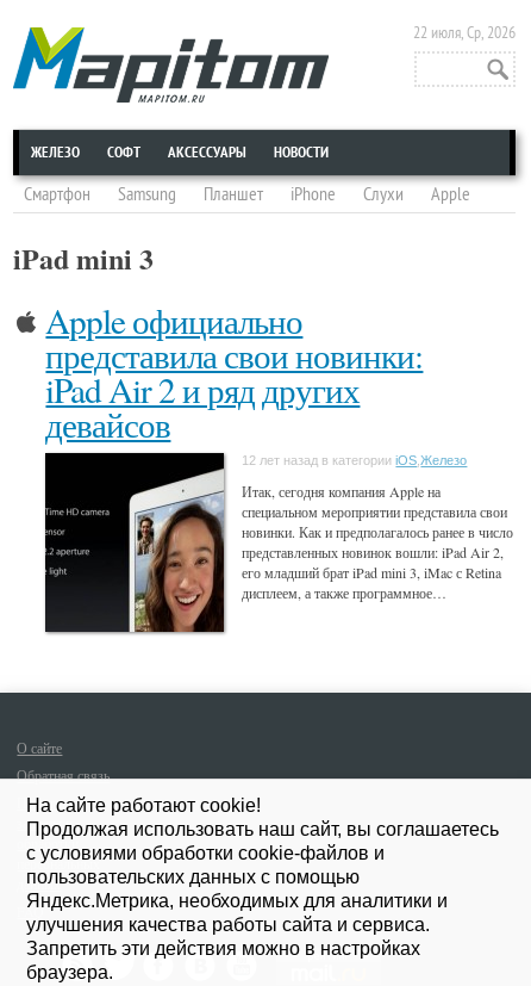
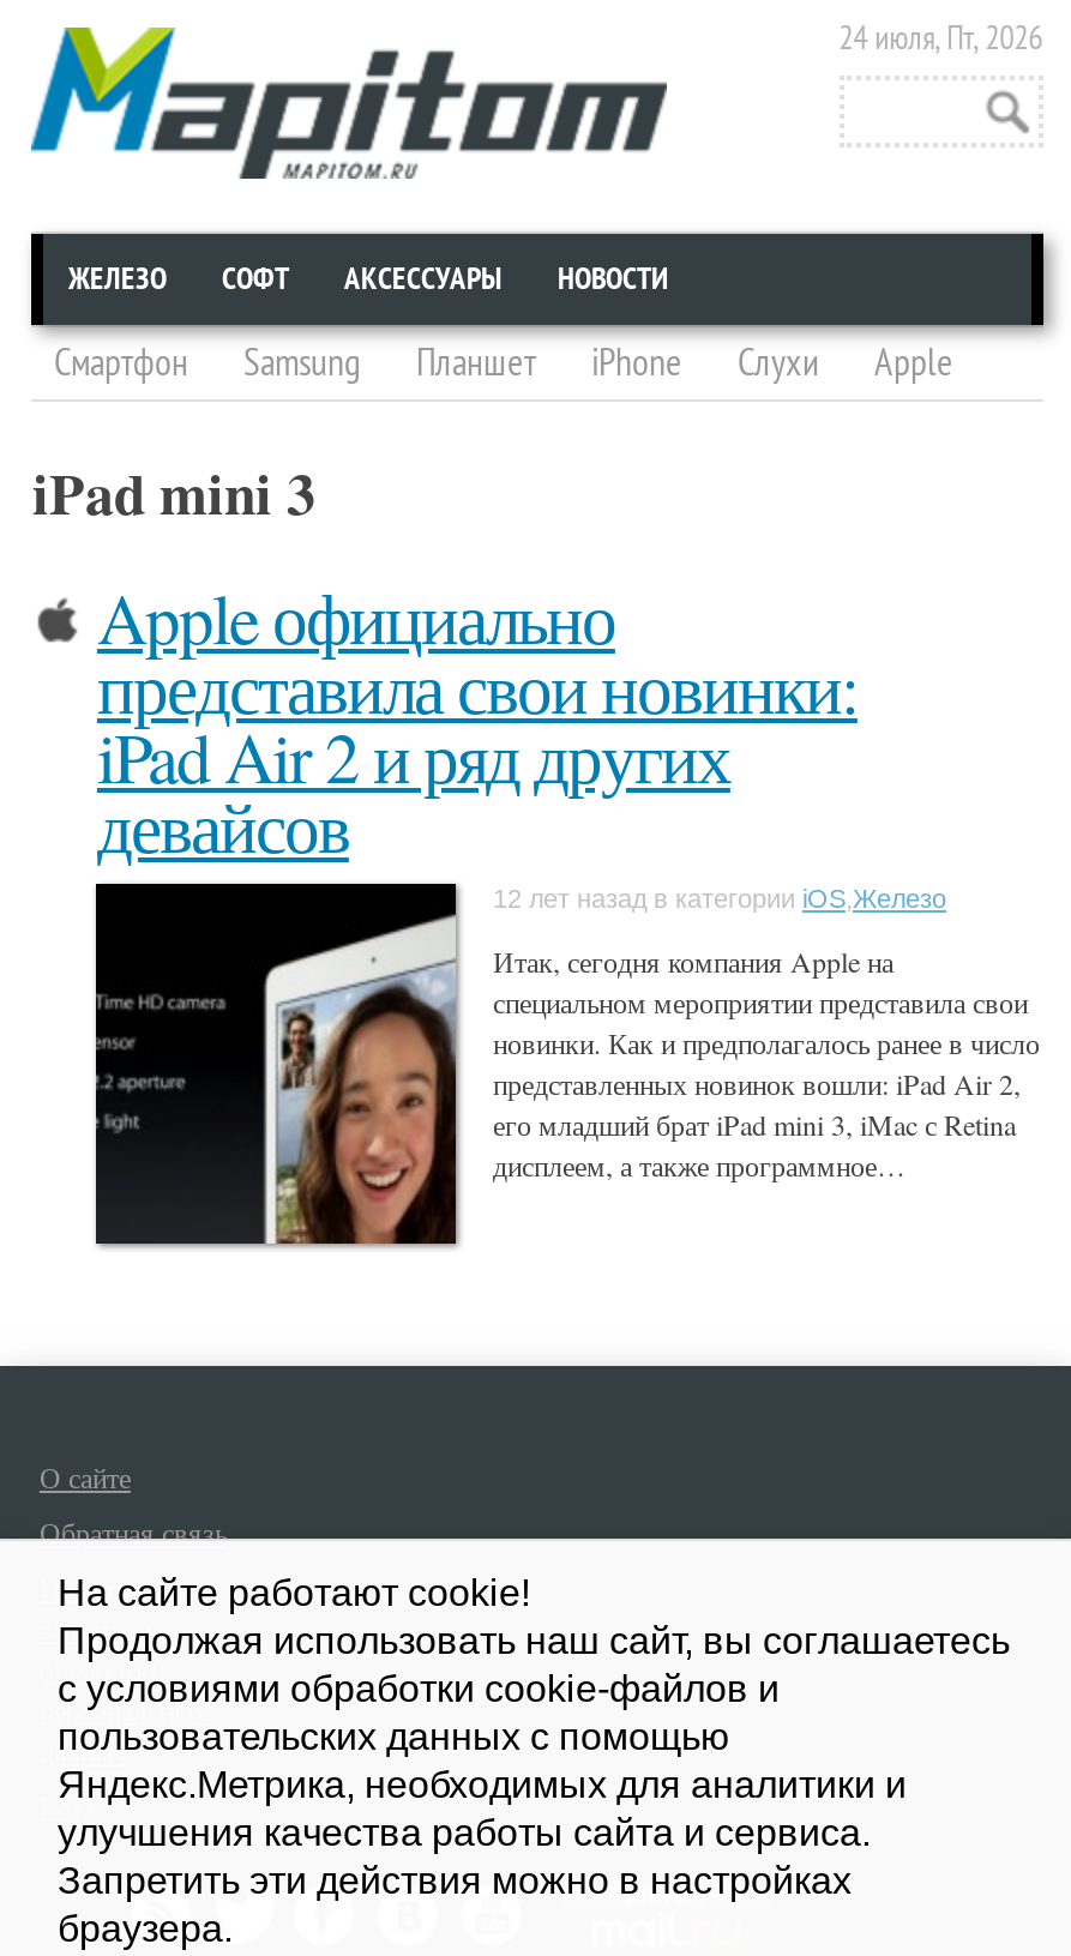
- 22 июля, Ср, 2026
+ 24 июля, Пт, 2026
